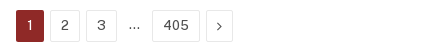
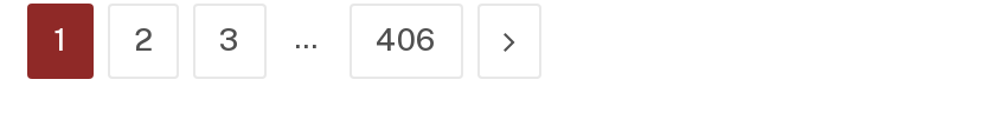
- 405
+ 406
